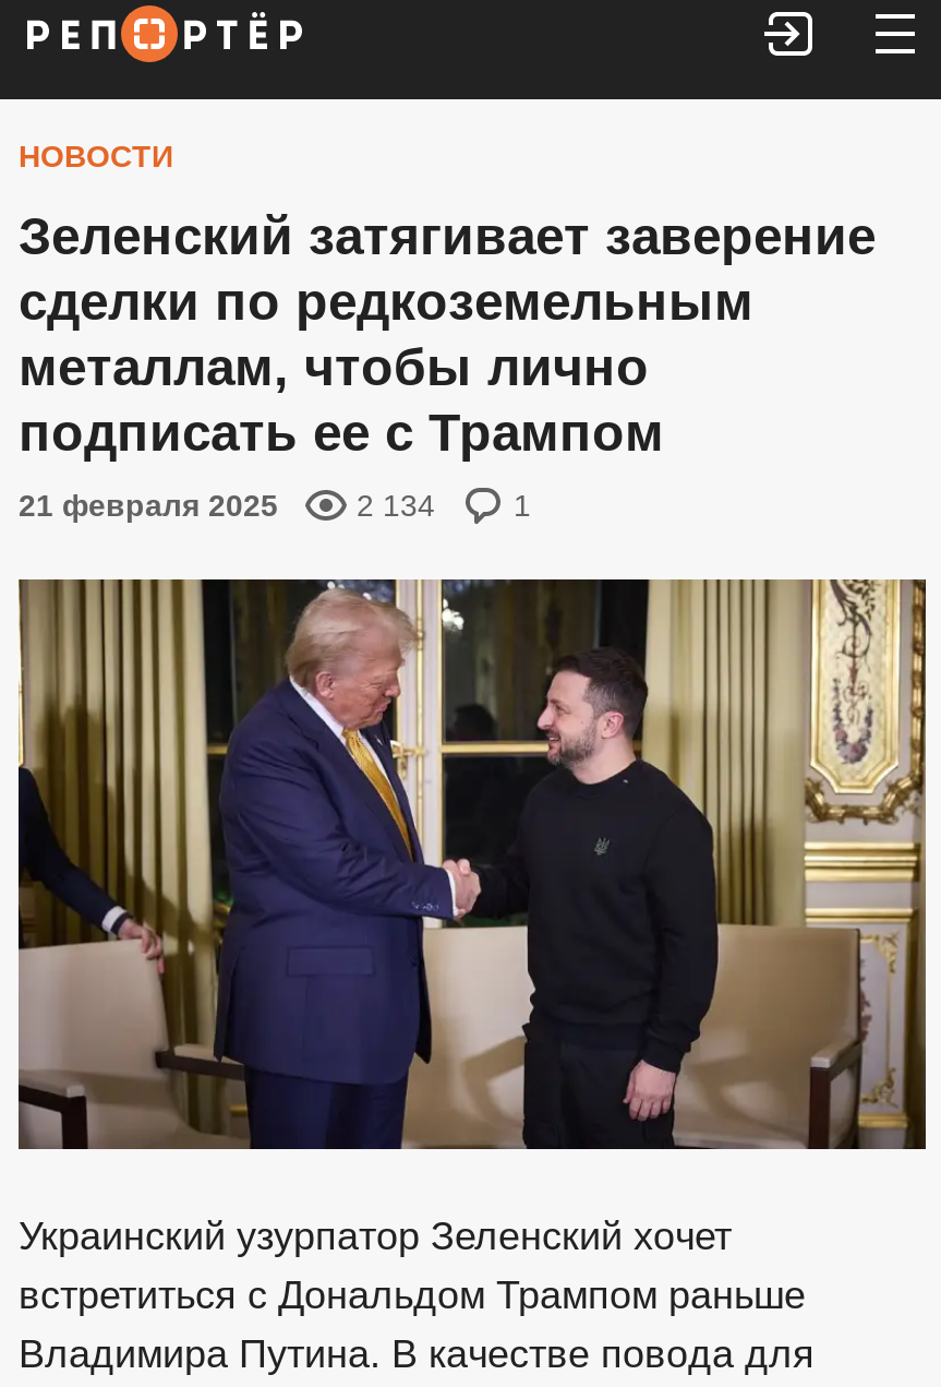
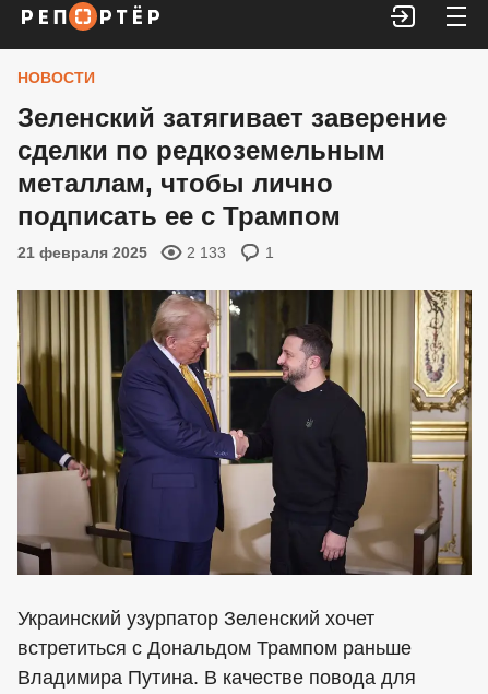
- 2 134
+ 2 133
